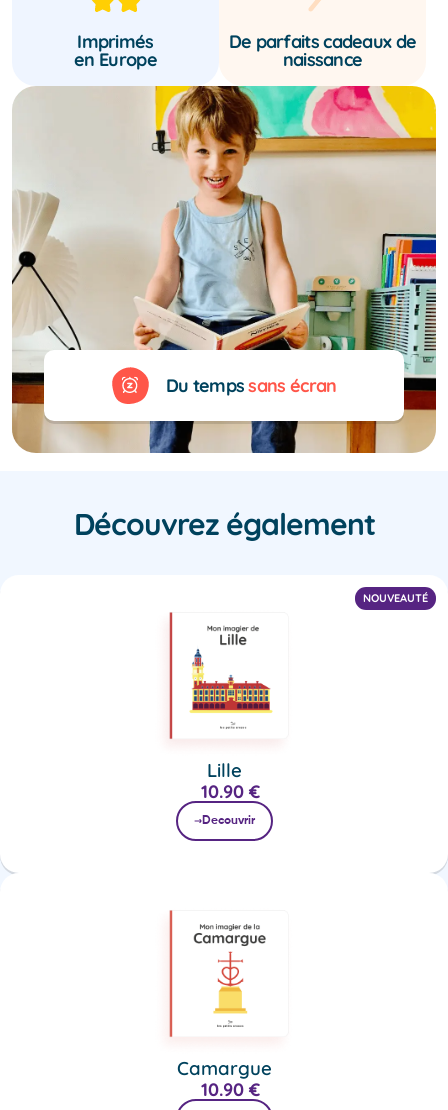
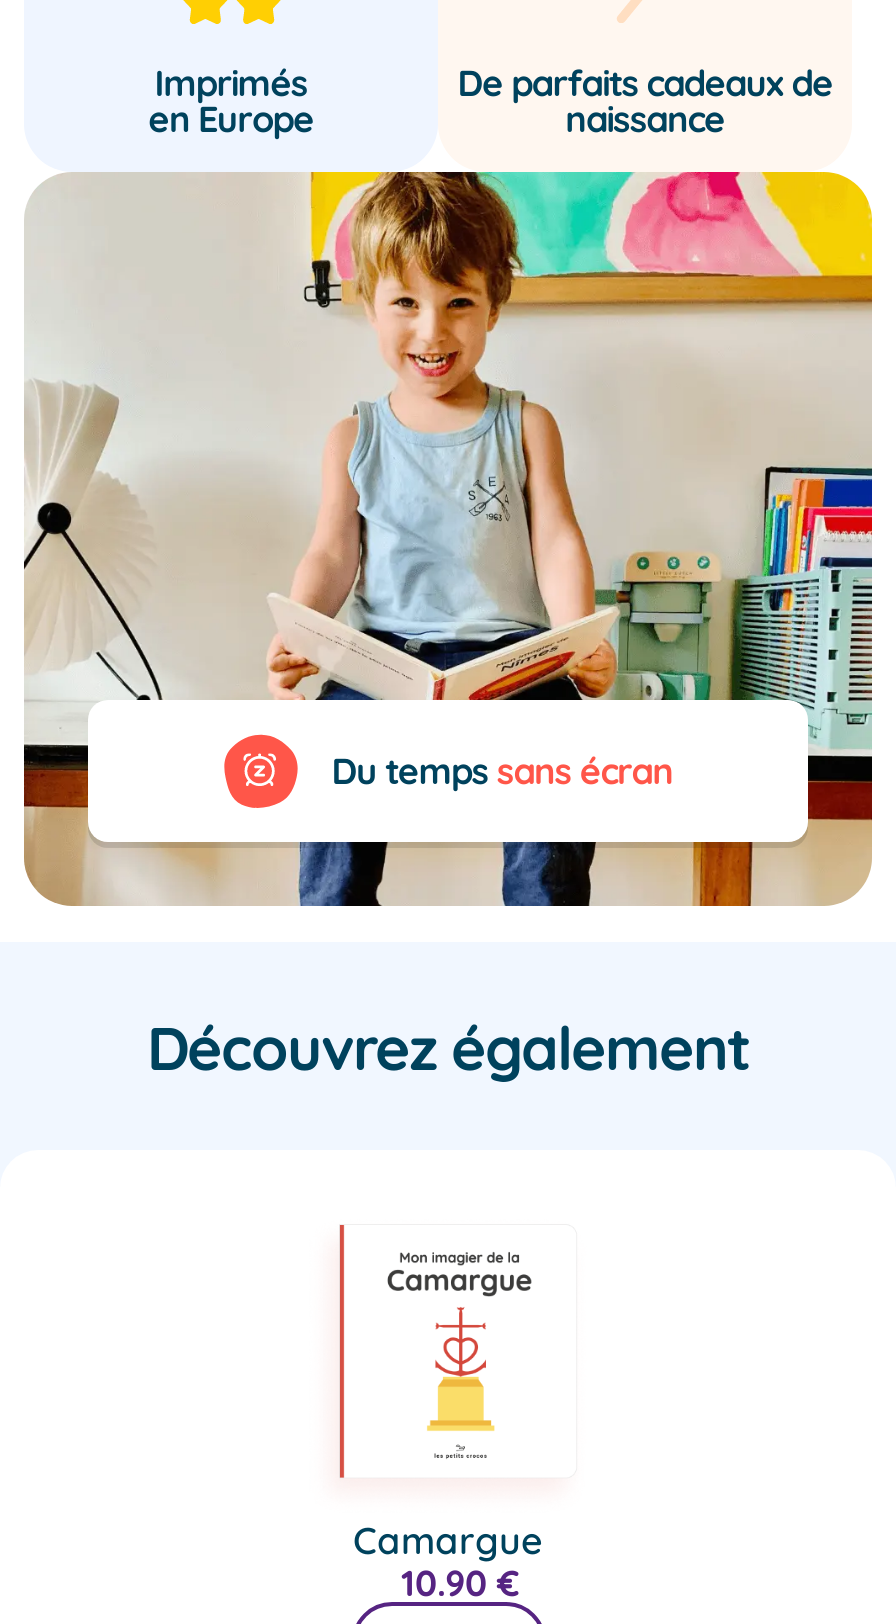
- NOUVEAUTÉ

- [image]

- Lille
- 10.90€
- Decouvrir
